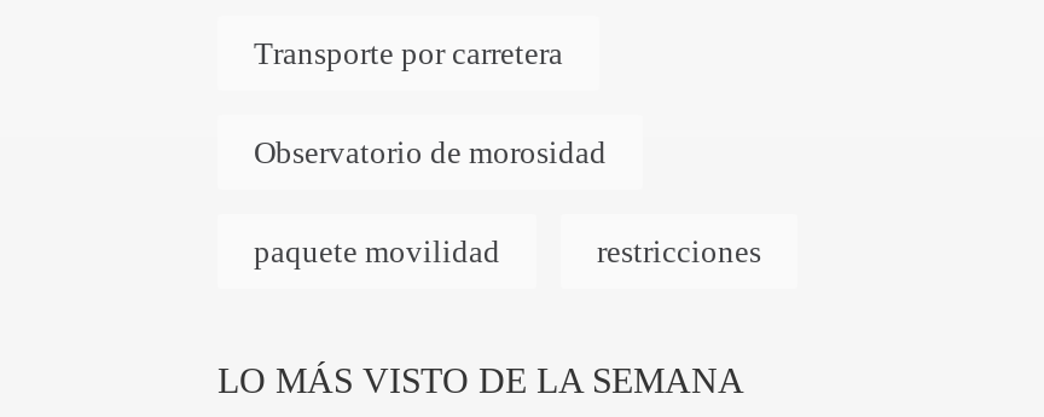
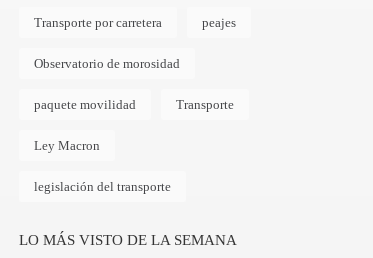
+ peajes

- restricciones
+ Transporte
+ Ley Macron
+ legislación del transporte
